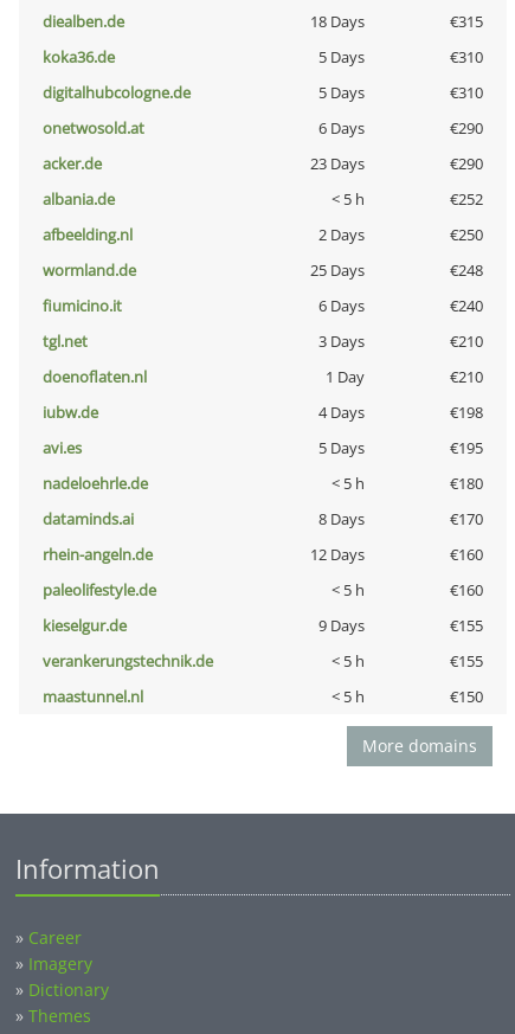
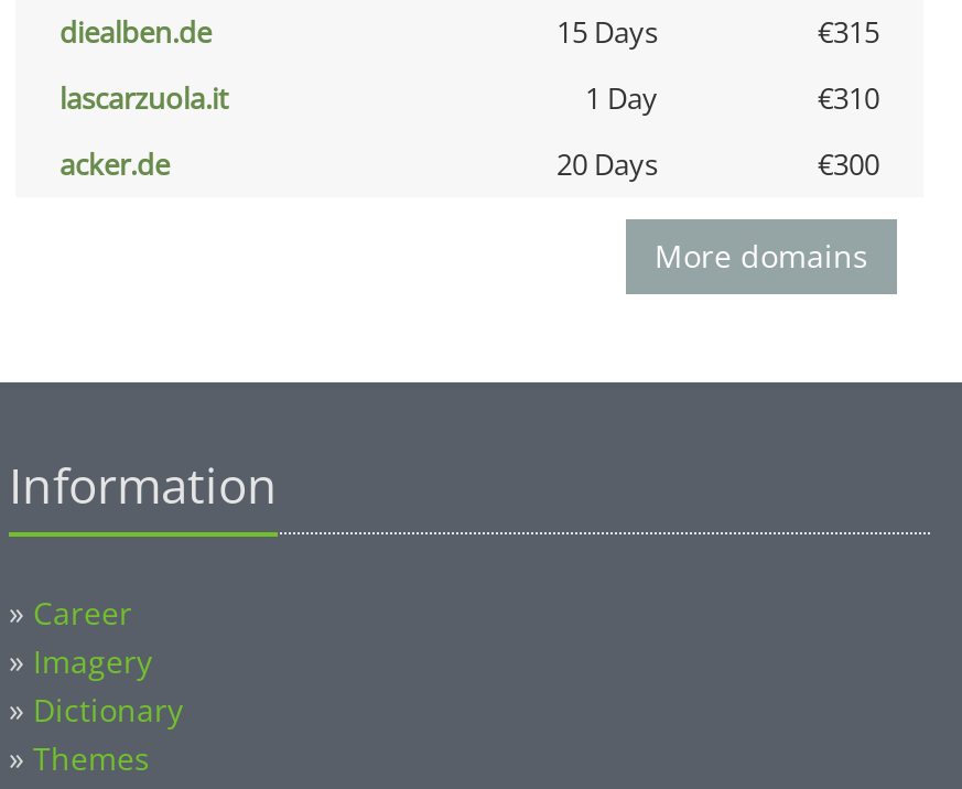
- 18 Days
+ 15 Days

- koka36.de
- 5 Days
+ lascarzuola.it
+ 1 Day

- digitalhubcologne.de
- 5 Days
- €310
- onetwosold.at
- 6 Days
- €290

- 23 Days
- €290
- albania.de
- < 5 h
- €252
- afbeelding.nl
- 2 Days
- €250
- wormland.de
- 25 Days
- €248
- fiumicino.it
- 6 Days
- €240
- tgl.net
- 3 Days
- €210
- doenoflaten.nl
- 1 Day
- €210
- iubw.de
- 4 Days
- €198
- avi.es
- 5 Days
- €195
- nadeloehrle.de
- < 5 h
- €180
- dataminds.ai
- 8 Days
- €170
- rhein-angeln.de
- 12 Days
- €160
- paleolifestyle.de
- < 5 h
- €160
- kieselgur.de
- 9 Days
- €155
- verankerungstechnik.de
- < 5 h
- €155
- maastunnel.nl
- < 5 h
- €150
+ 20 Days
+ €300
